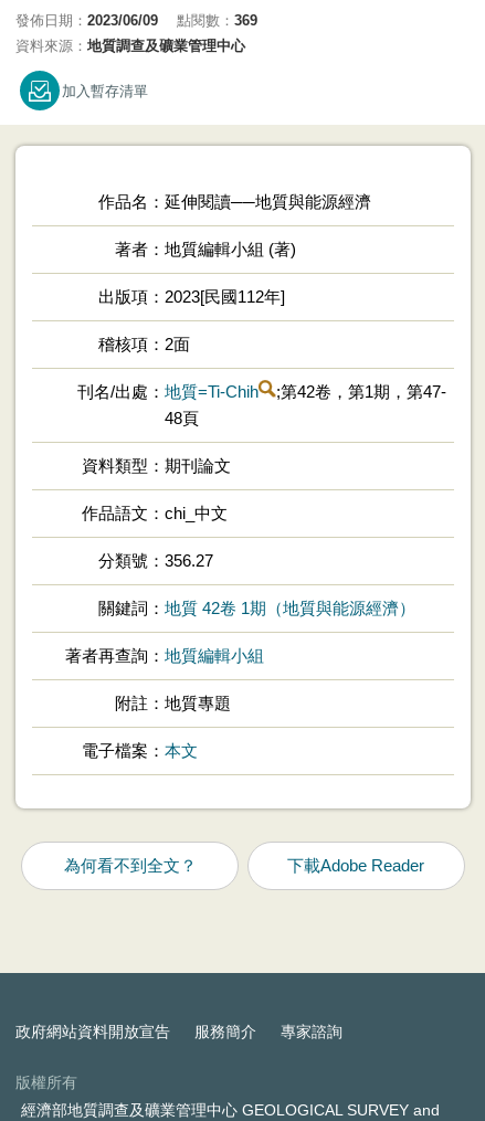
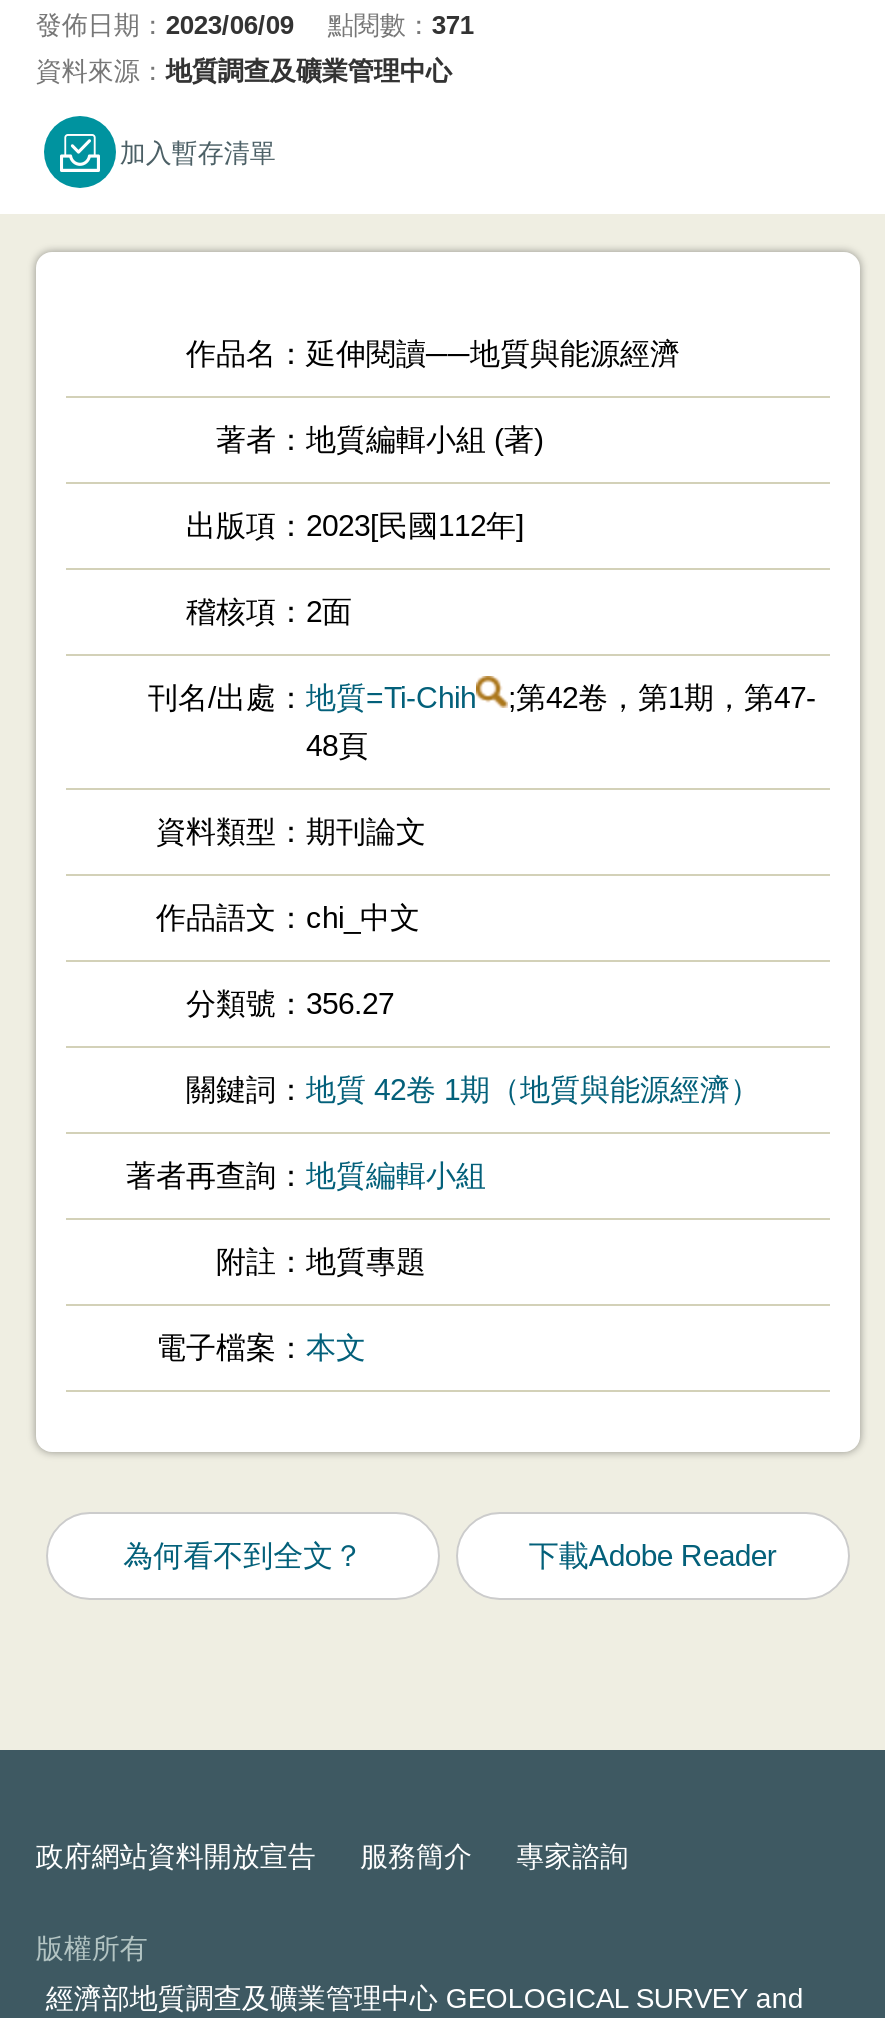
- 發佈日期：2023/06/09 點閱數：369
+ 發佈日期：2023/06/09 點閱數：371
